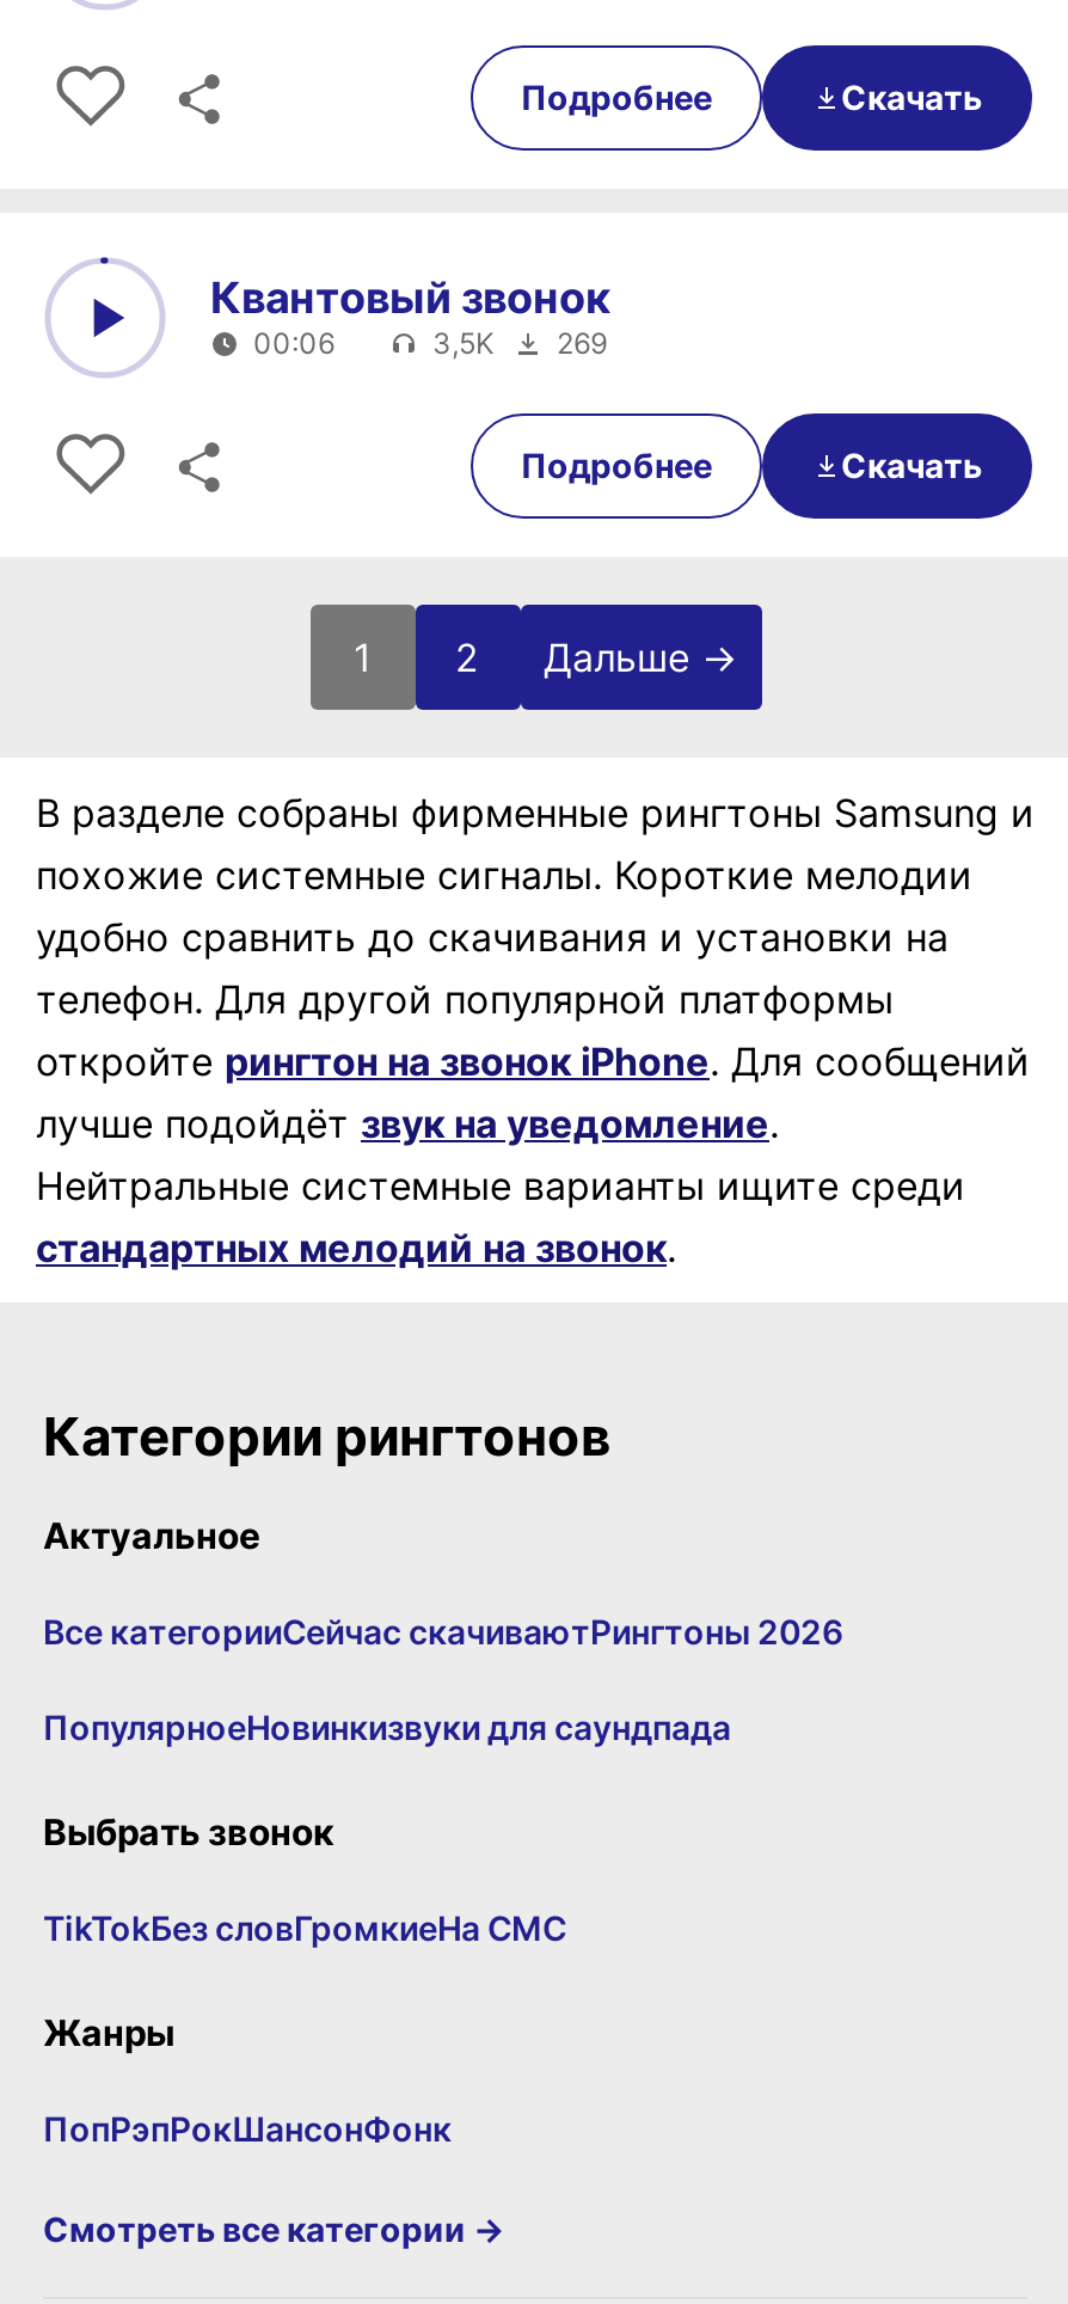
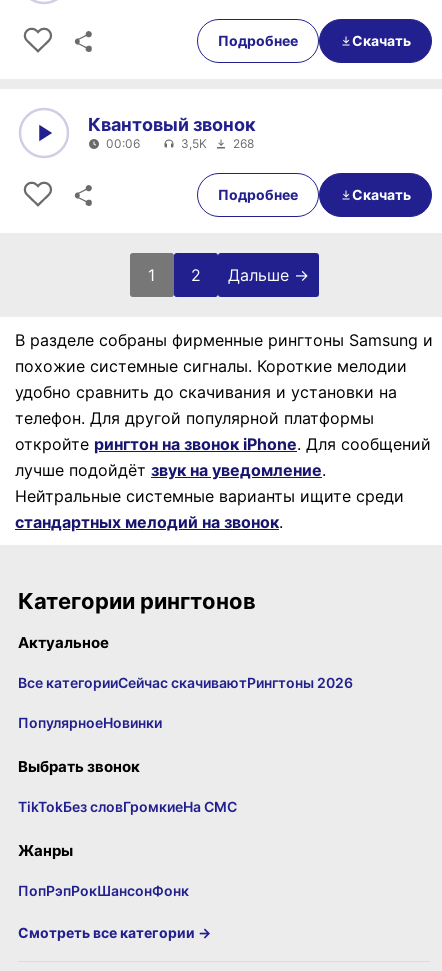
- 3,5K 269
+ 3,5K 268

- ПопулярноеНовинкизвуки для саундпада
+ ПопулярноеНовинки
